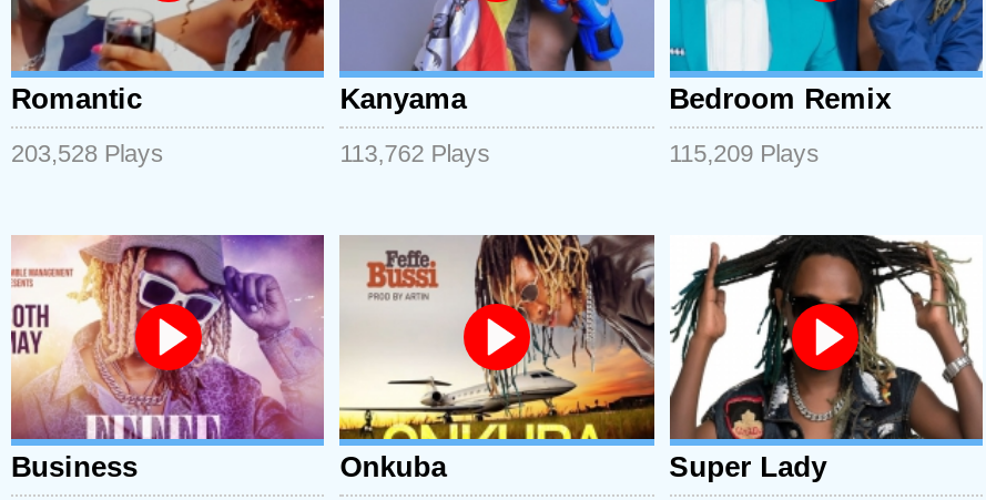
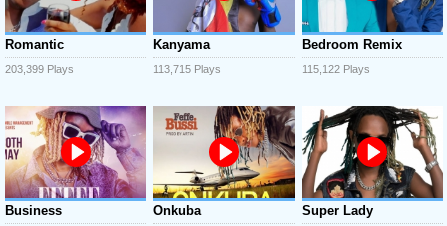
- 203,528 Plays
+ 203,399 Plays

- 113,762 Plays
+ 113,715 Plays

- 115,209 Plays
+ 115,122 Plays
